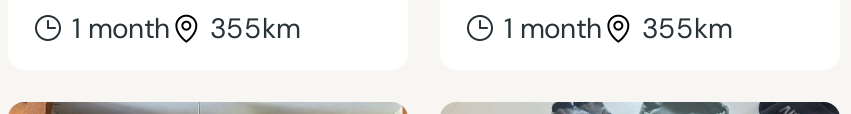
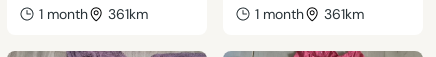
- 1 month 355km
+ 1 month 361km

- 1 month 355km
+ 1 month 361km
